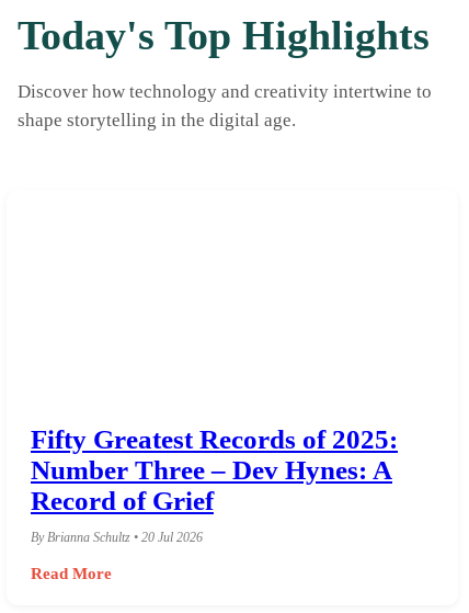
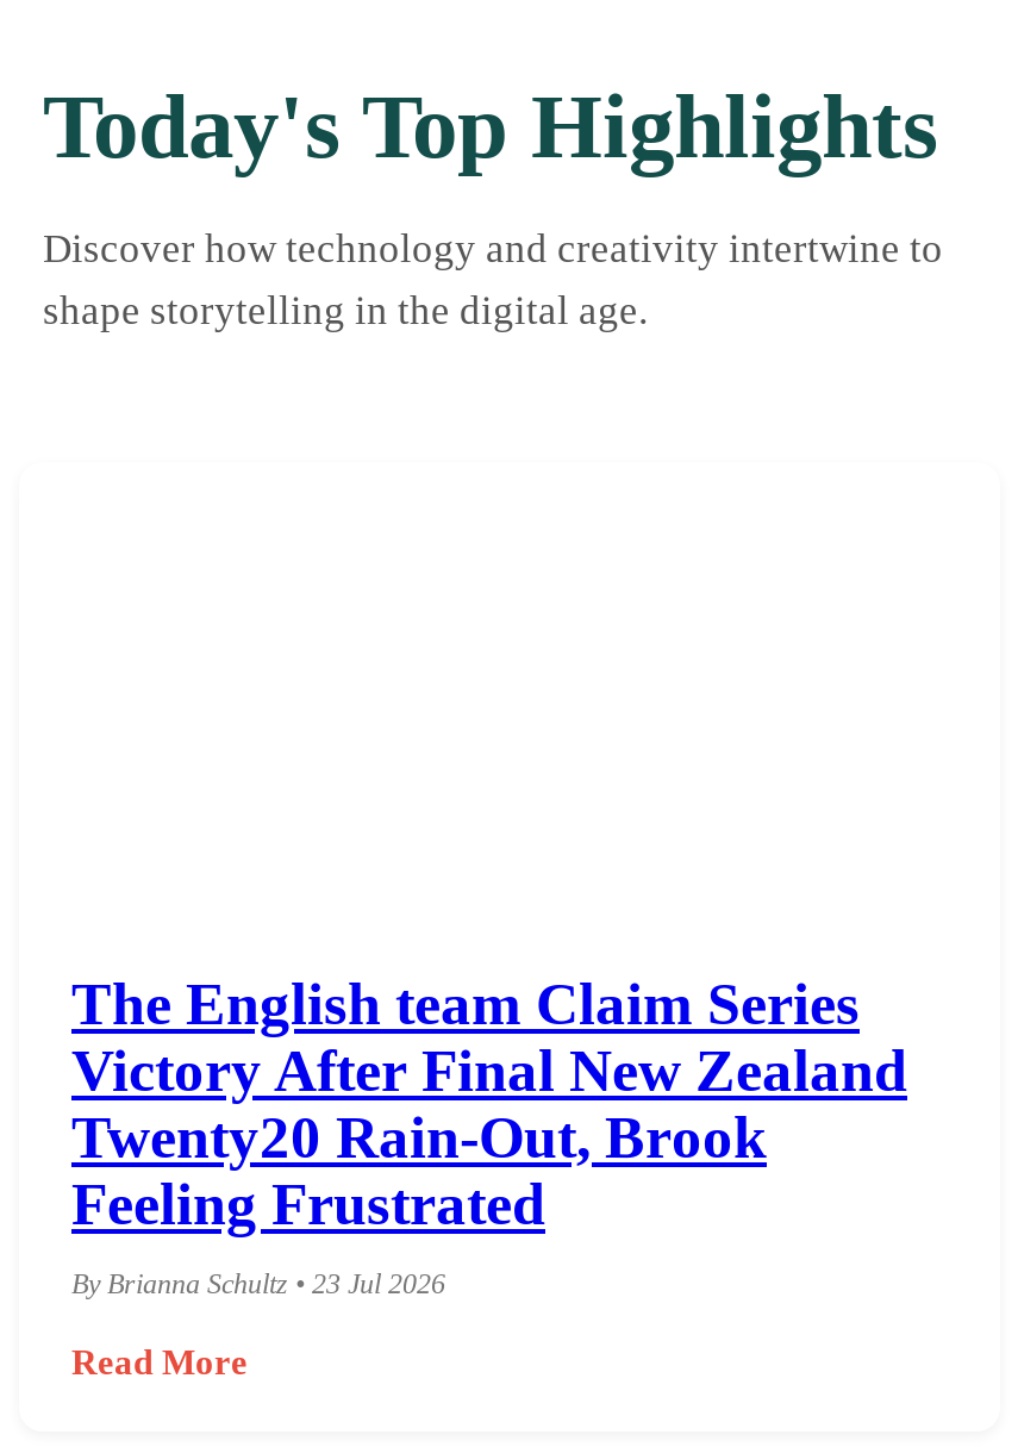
- Fifty Greatest Records of 2025:
- Number Three – Dev Hynes: A
- Record of Grief
+ The English team Claim Series
+ Victory After Final New Zealand
+ Twenty20 Rain-Out, Brook
+ Feeling Frustrated

- By Brianna Schultz • 20 Jul 2026
+ By Brianna Schultz • 23 Jul 2026
